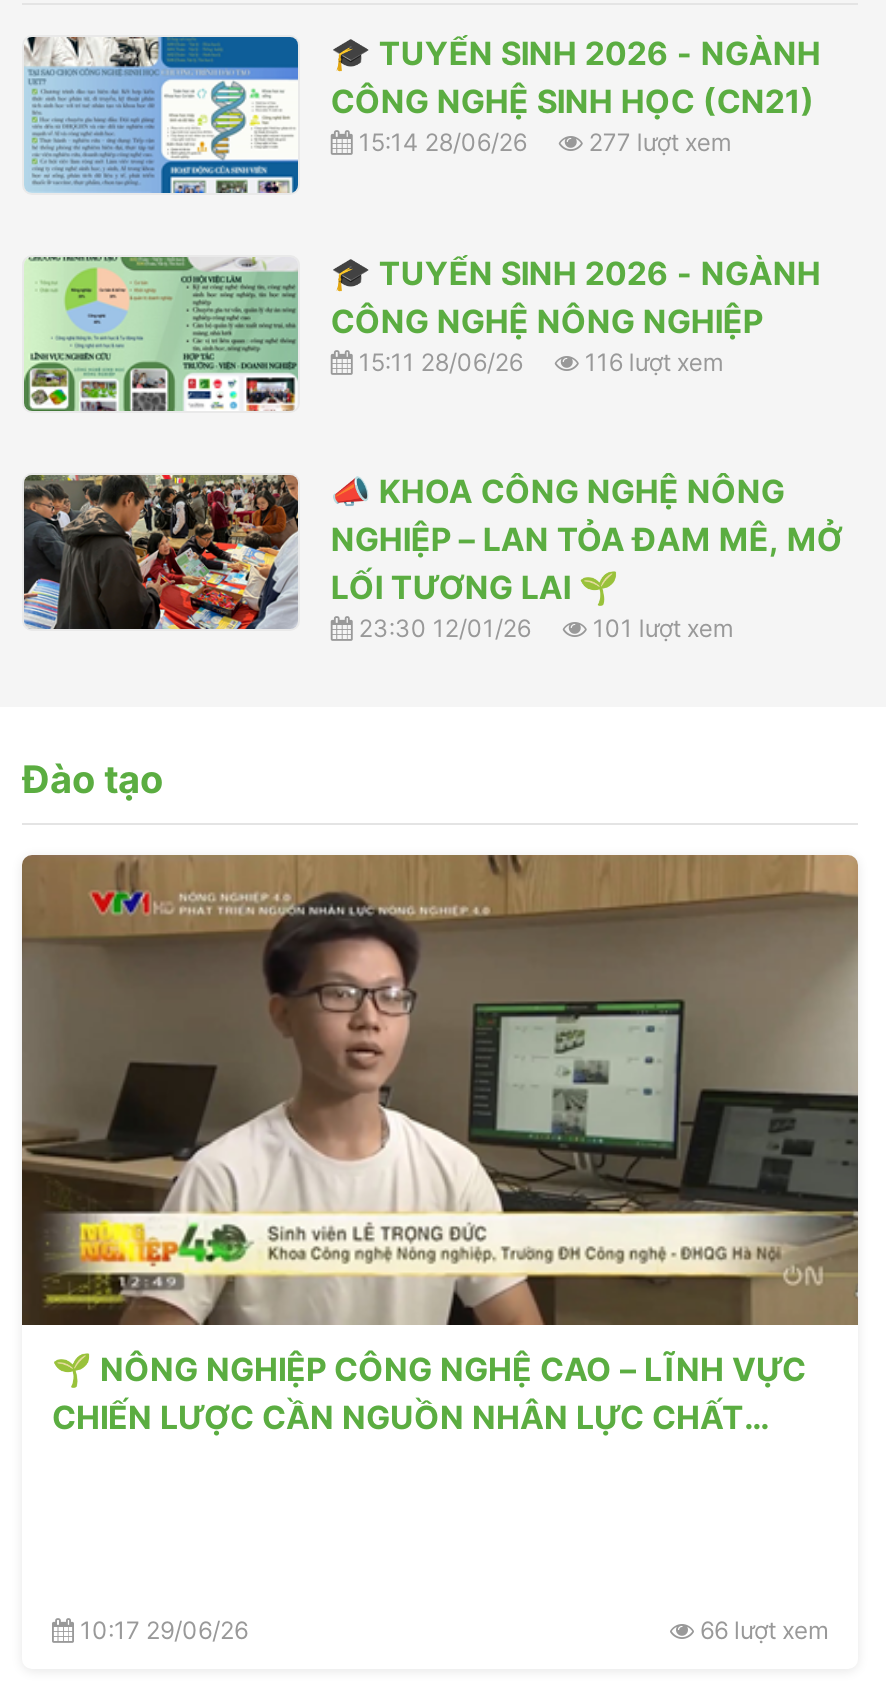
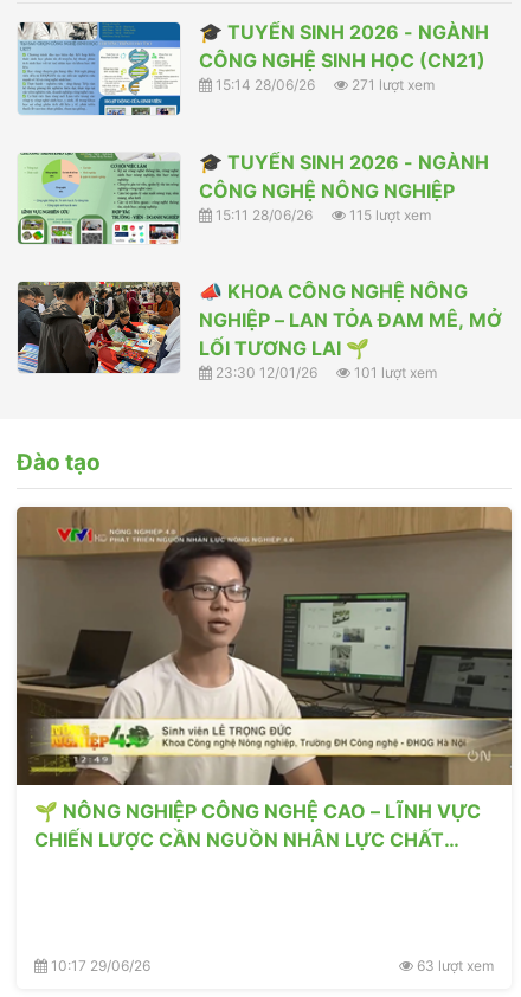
- 15:14 28/06/26 277 lượt xem
+ 15:14 28/06/26 271 lượt xem

- 15:11 28/06/26 116 lượt xem
+ 15:11 28/06/26 115 lượt xem

- 66 lượt xem
+ 63 lượt xem
